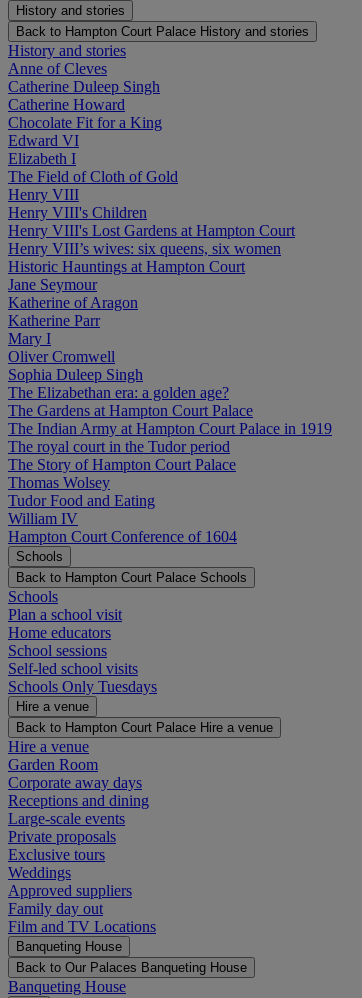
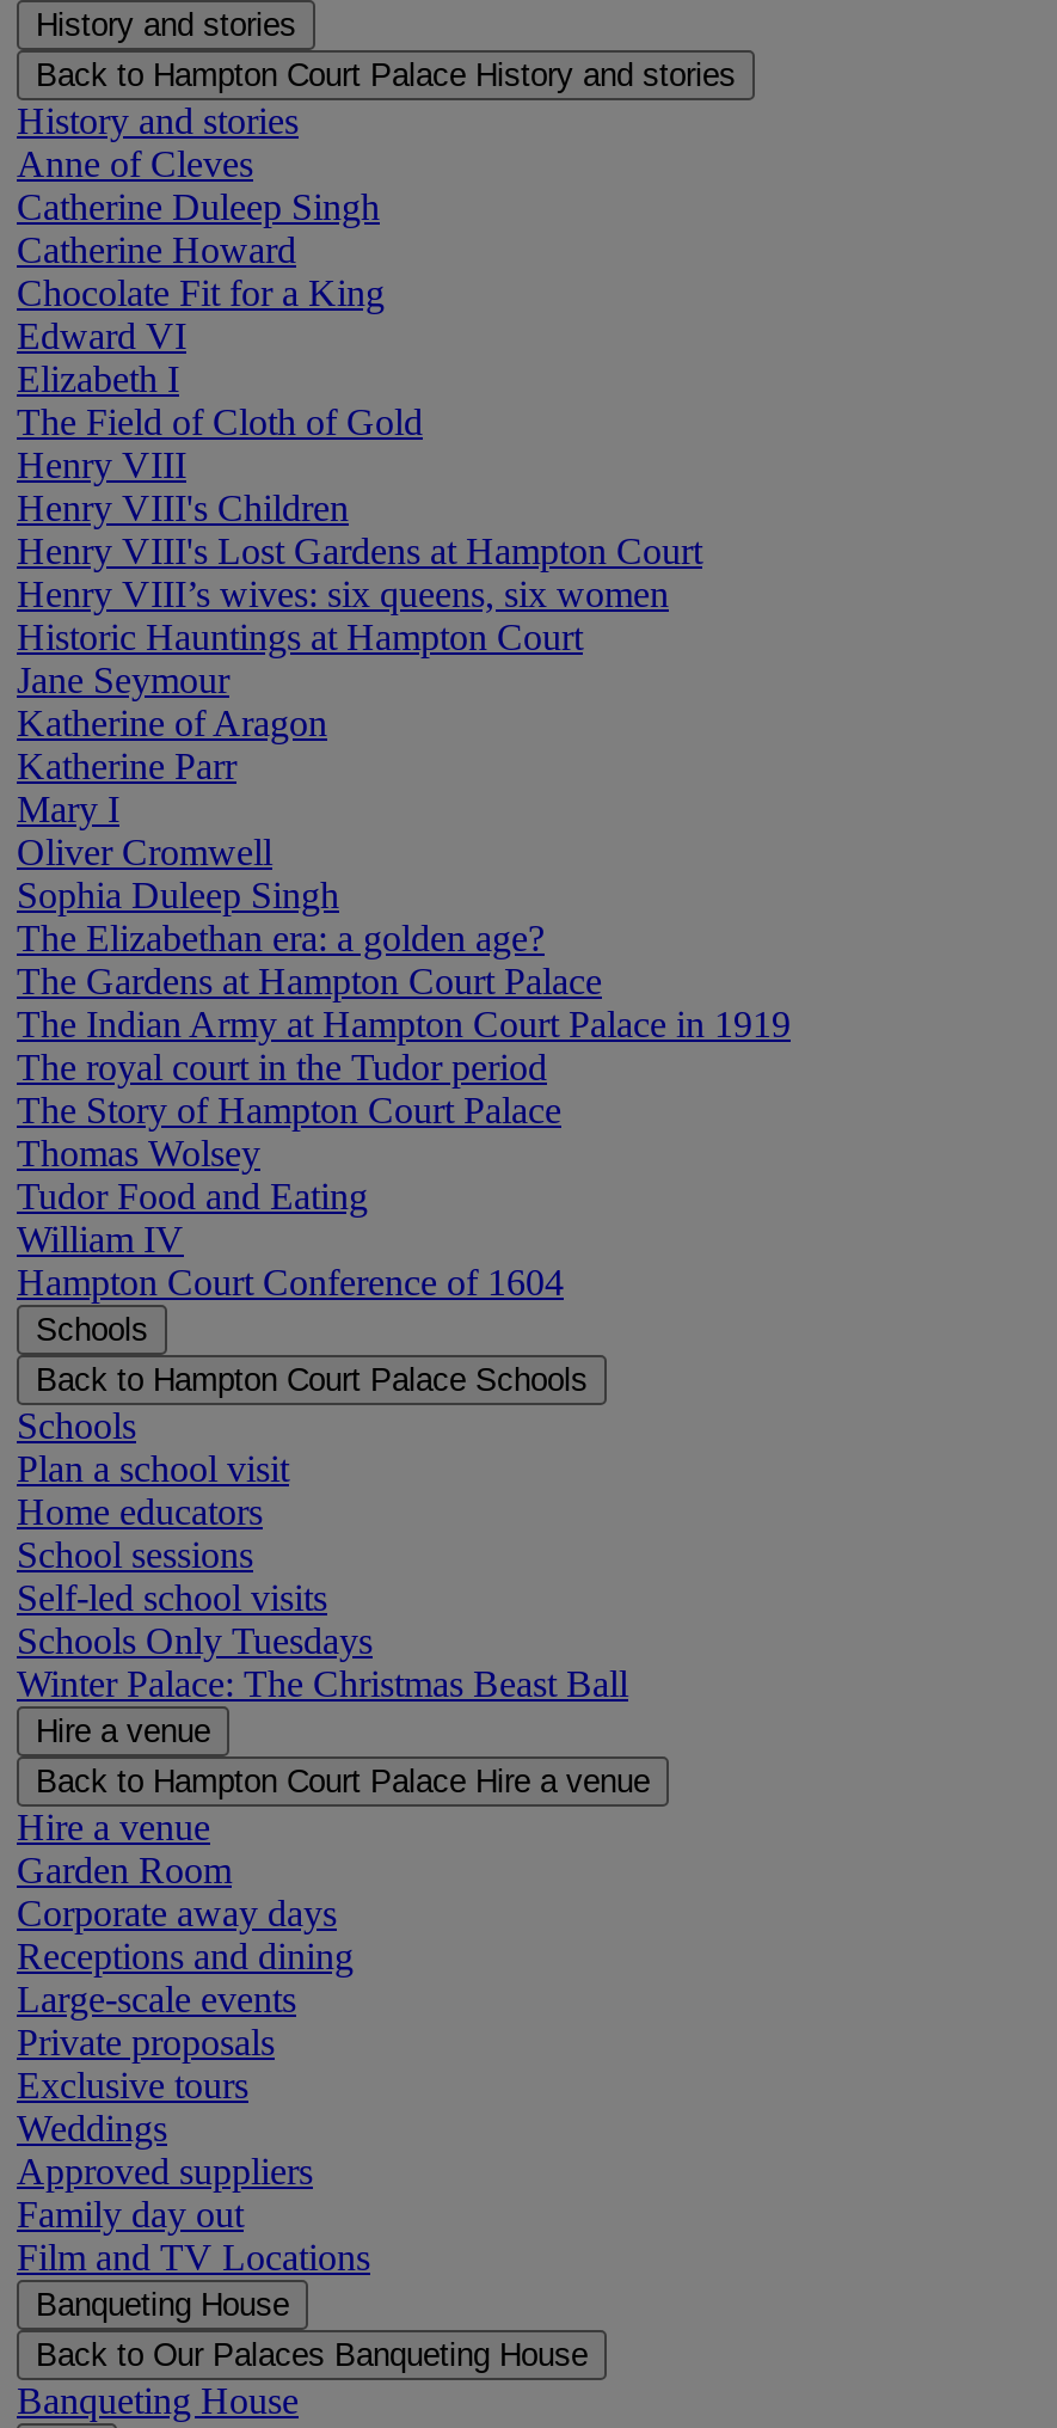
+ Winter Palace: The Christmas Beast Ball
